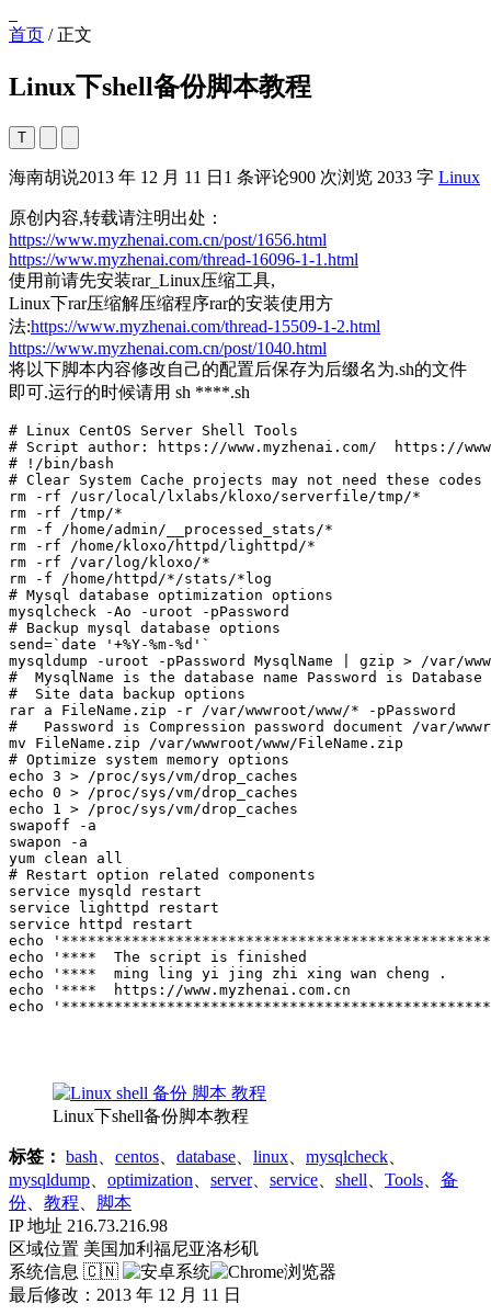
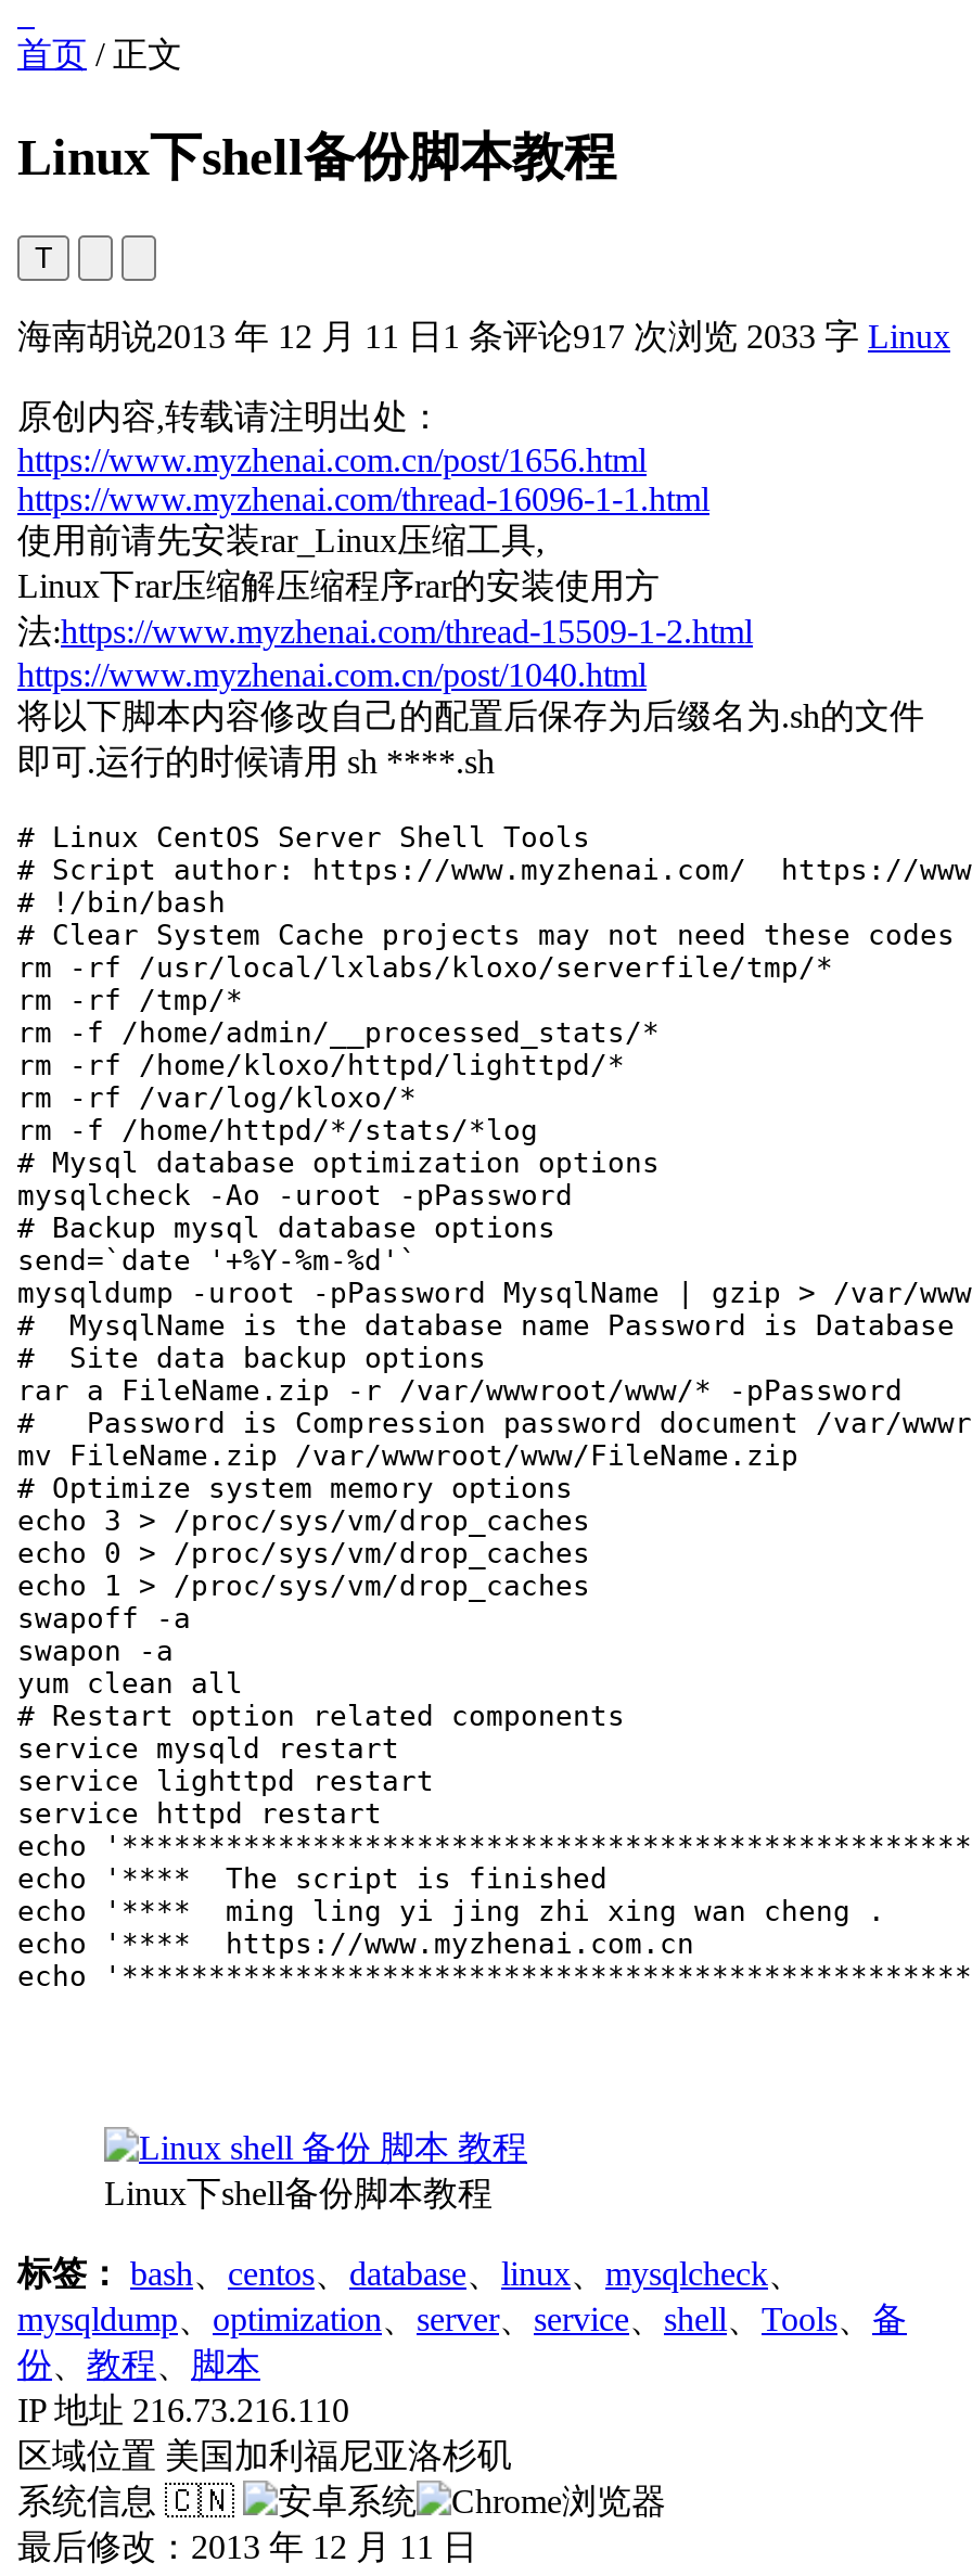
- 海南胡说2013 年 12 月 11 日1 条评论900 次浏览 2033 字 Linux
+ 海南胡说2013 年 12 月 11 日1 条评论917 次浏览 2033 字 Linux

- IP 地址 216.73.216.98
+ IP 地址 216.73.216.110
